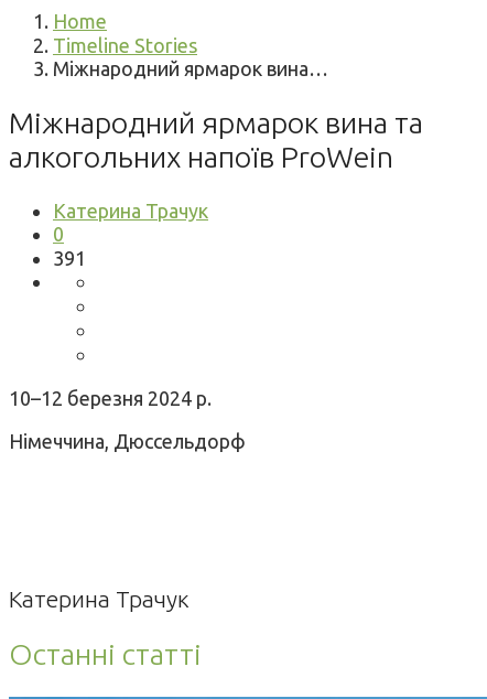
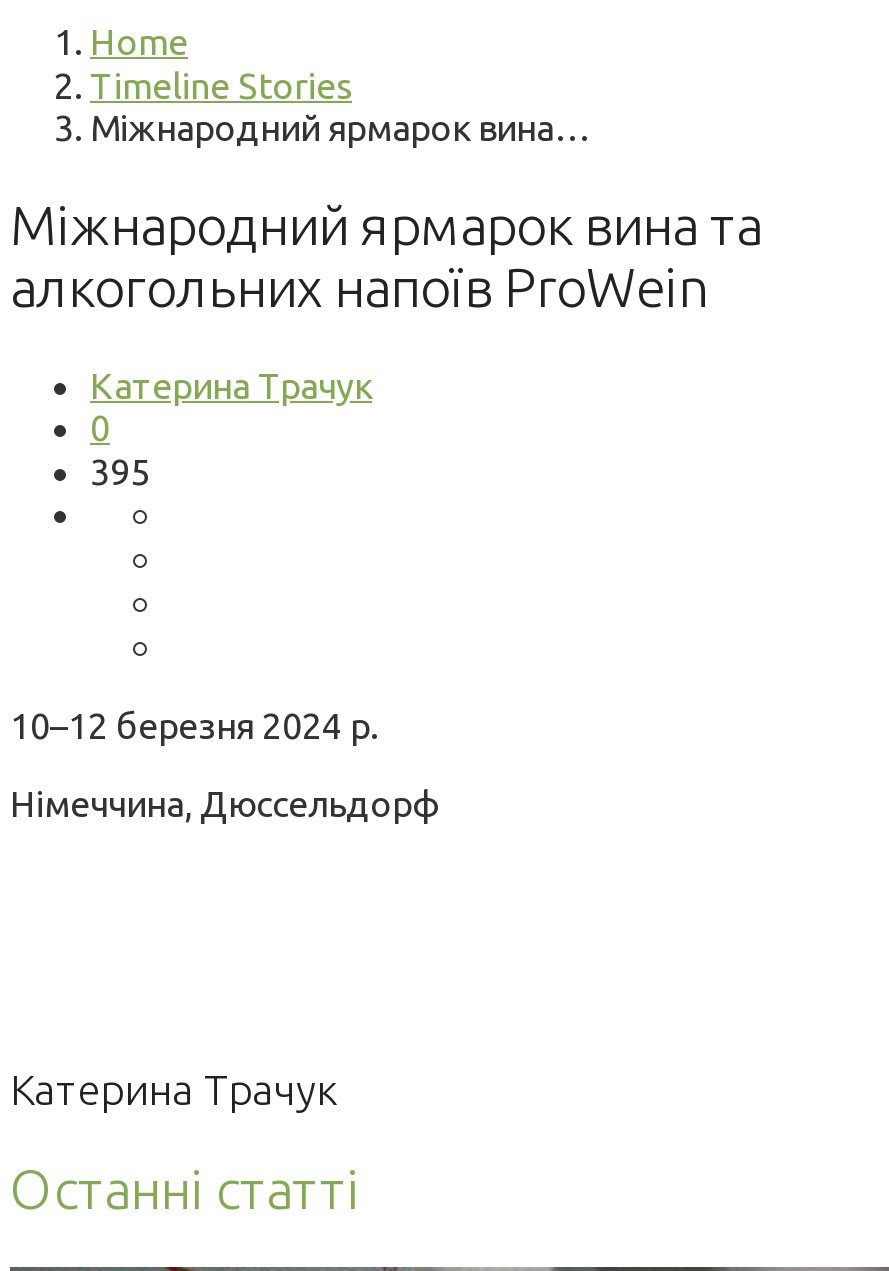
- 391
+ 395
